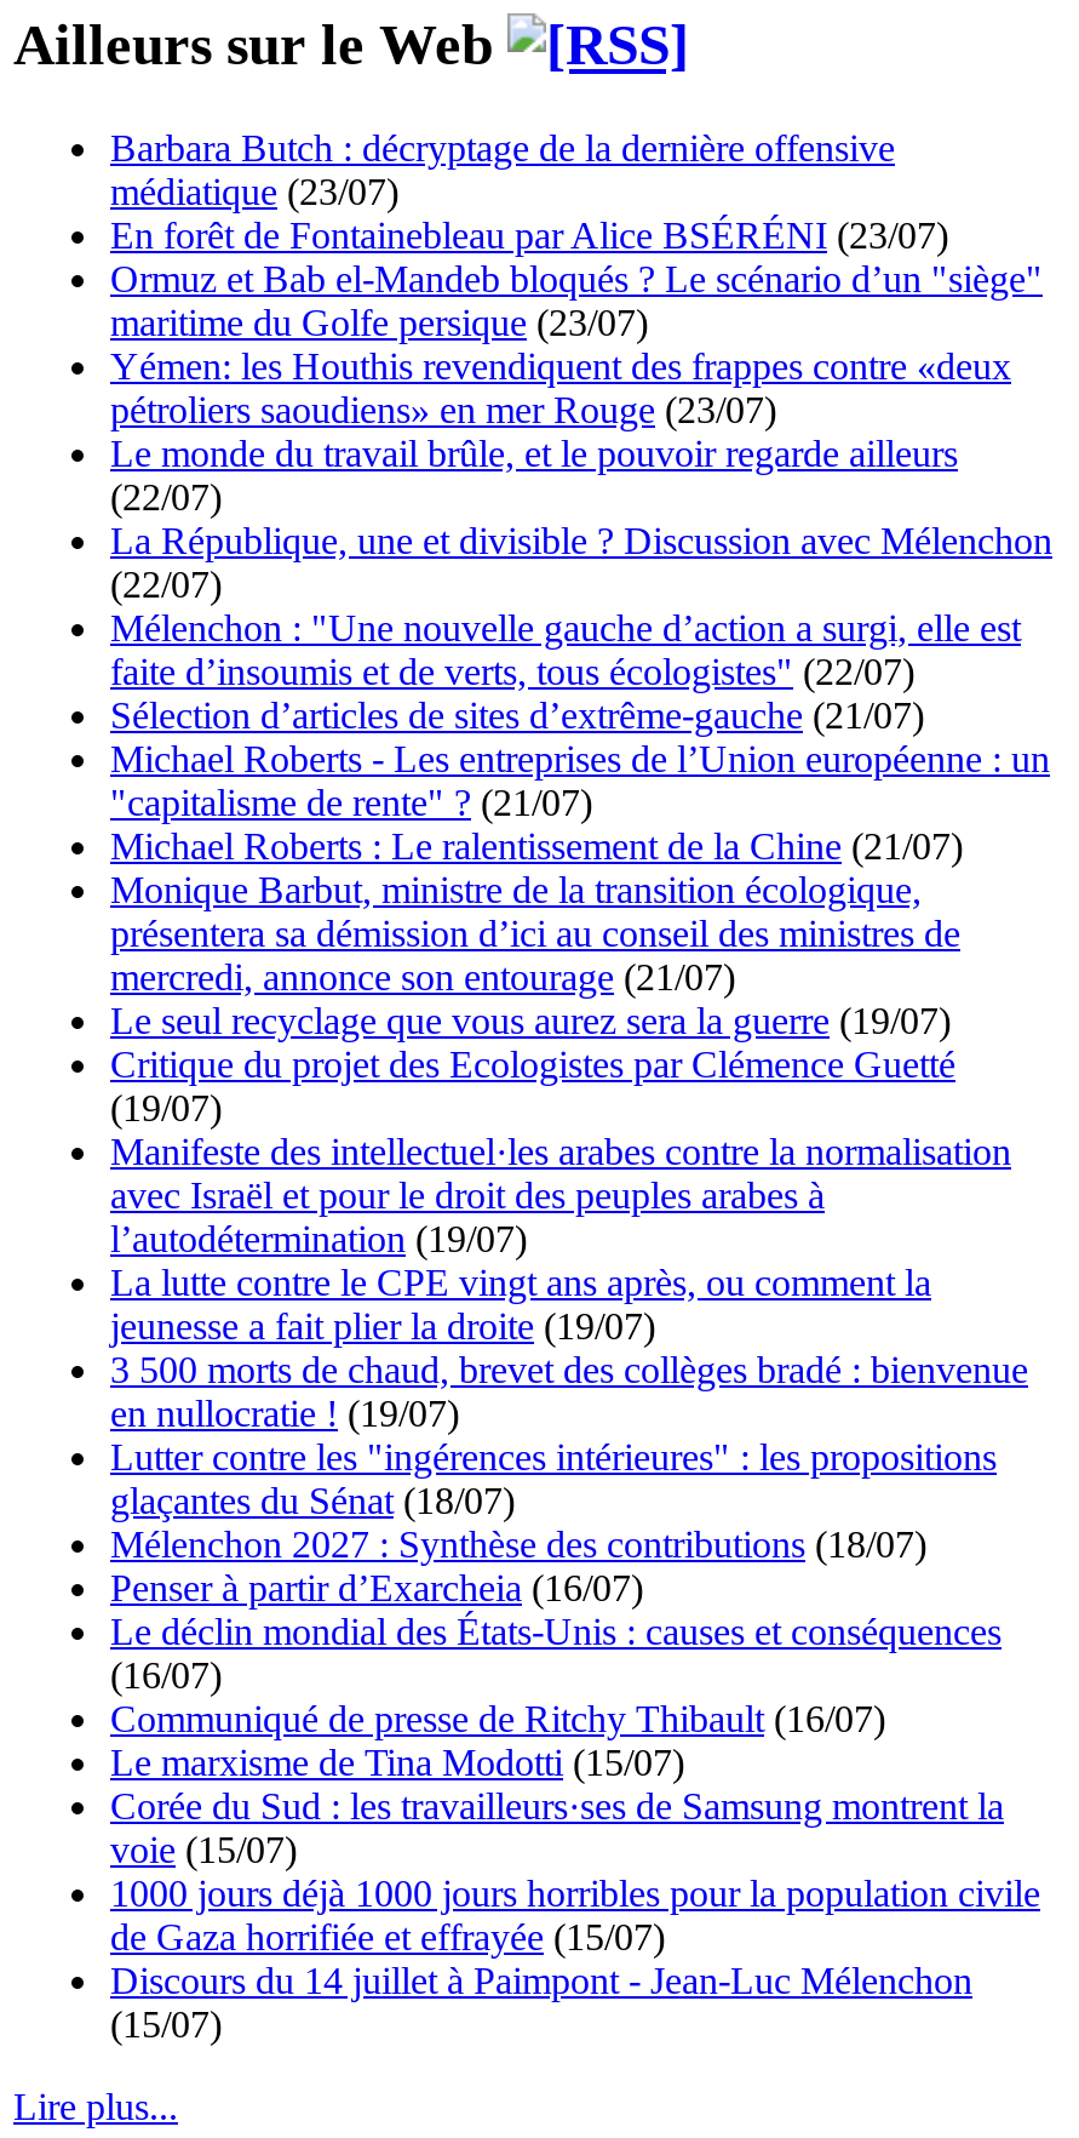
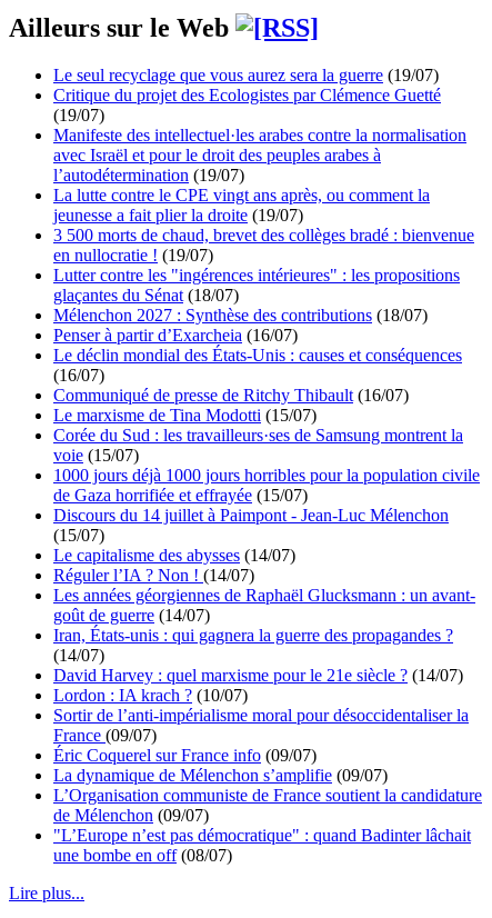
- Barbara Butch : décryptage de la dernière offensive
- médiatique (23/07)
- En forêt de Fontainebleau par Alice BSÉRÉNI (23/07)
- Ormuz et Bab el-Mandeb bloqués ? Le scénario d’un "siège"
- maritime du Golfe persique (23/07)
- Yémen: les Houthis revendiquent des frappes contre «deux
- pétroliers saoudiens» en mer Rouge (23/07)
- Le monde du travail brûle, et le pouvoir regarde ailleurs
- (22/07)
- La République, une et divisible ? Discussion avec Mélenchon
- (22/07)
- Mélenchon : "Une nouvelle gauche d’action a surgi, elle est
- faite d’insoumis et de verts, tous écologistes" (22/07)
- Sélection d’articles de sites d’extrême-gauche (21/07)
- Michael Roberts - Les entreprises de l’Union européenne : un
- "capitalisme de rente" ? (21/07)
- Michael Roberts : Le ralentissement de la Chine (21/07)
- Monique Barbut, ministre de la transition écologique,
- présentera sa démission d’ici au conseil des ministres de
- mercredi, annonce son entourage (21/07)

moved up: Le seul recyclage que vous aurez sera la guerre (19/07) | Critique du projet des Ecologistes par Clémence Guetté | (19/07) | ... | Discours du 14 juillet à Paimpont - Jean-Luc Mélenchon | (15/07)

+ Le capitalisme des abysses (14/07)
+ Réguler l’IA ? Non ! (14/07)
+ Les années géorgiennes de Raphaël Glucksmann : un avant-
+ goût de guerre (14/07)
+ Iran, États-unis : qui gagnera la guerre des propagandes ?
+ (14/07)
+ David Harvey : quel marxisme pour le 21e siècle ? (14/07)
+ Lordon : IA krach ? (10/07)
+ Sortir de l’anti-impérialisme moral pour désoccidentaliser la
+ France (09/07)
+ Éric Coquerel sur France info (09/07)
+ La dynamique de Mélenchon s’amplifie (09/07)
+ L’Organisation communiste de France soutient la candidature
+ de Mélenchon (09/07)
+ "L’Europe n’est pas démocratique" : quand Badinter lâchait
+ une bombe en off (08/07)
